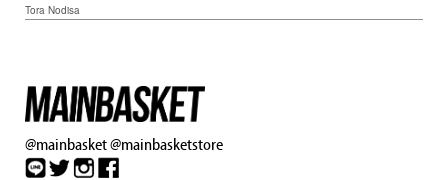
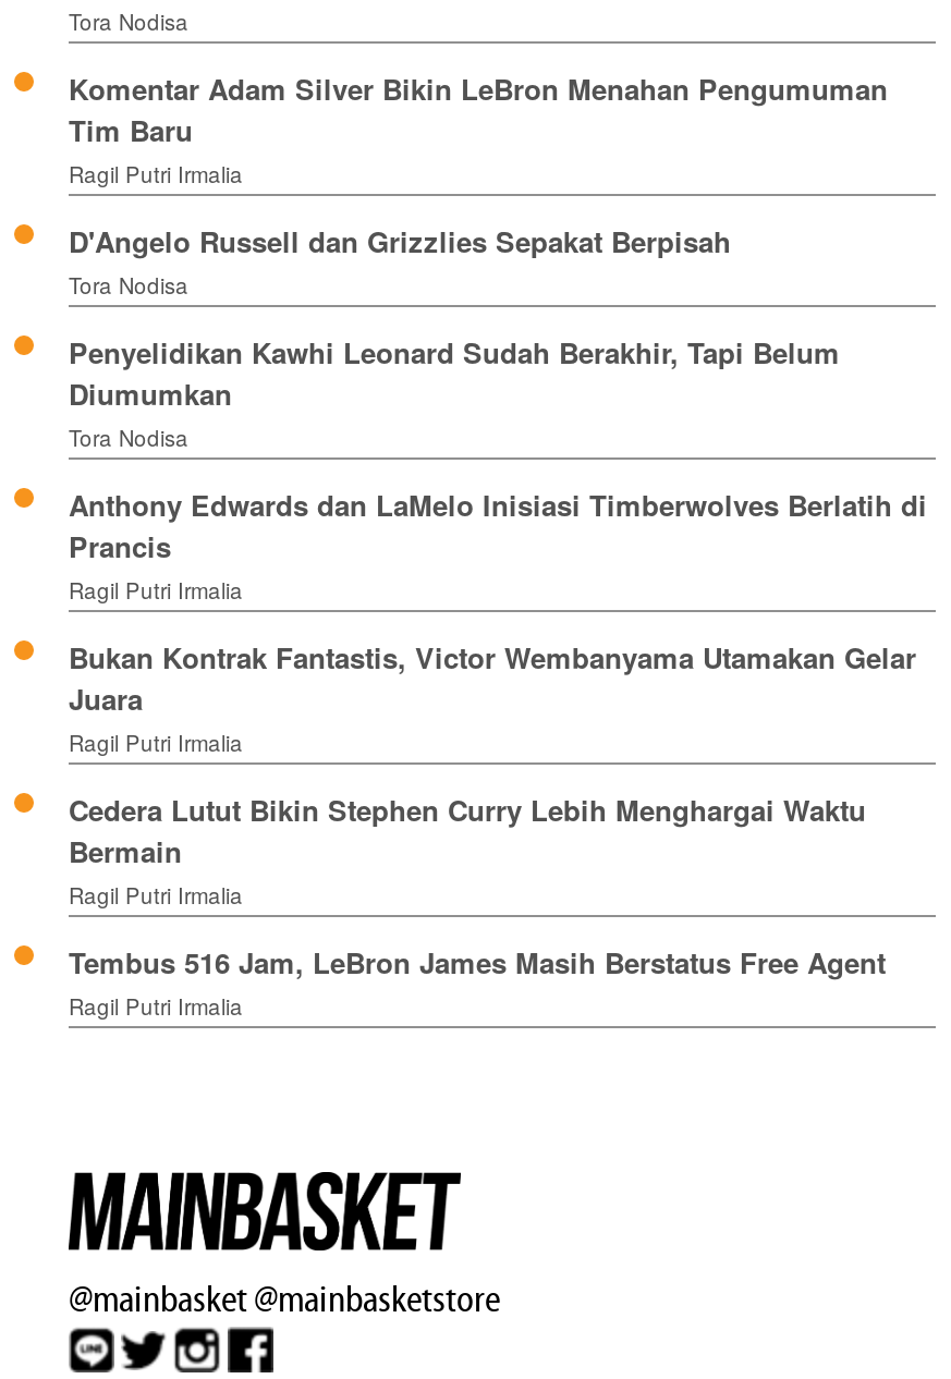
+ Komentar Adam Silver Bikin LeBron Menahan Pengumuman
+ Tim Baru
+ Ragil Putri Irmalia
+ D'Angelo Russell dan Grizzlies Sepakat Berpisah
+ Tora Nodisa
+ Penyelidikan Kawhi Leonard Sudah Berakhir, Tapi Belum
+ Diumumkan
+ Tora Nodisa
+ Anthony Edwards dan LaMelo Inisiasi Timberwolves Berlatih di
+ Prancis
+ Ragil Putri Irmalia
+ Bukan Kontrak Fantastis, Victor Wembanyama Utamakan Gelar
+ Juara
+ Ragil Putri Irmalia
+ Cedera Lutut Bikin Stephen Curry Lebih Menghargai Waktu
+ Bermain
+ Ragil Putri Irmalia
+ Tembus 516 Jam, LeBron James Masih Berstatus Free Agent
+ Ragil Putri Irmalia
